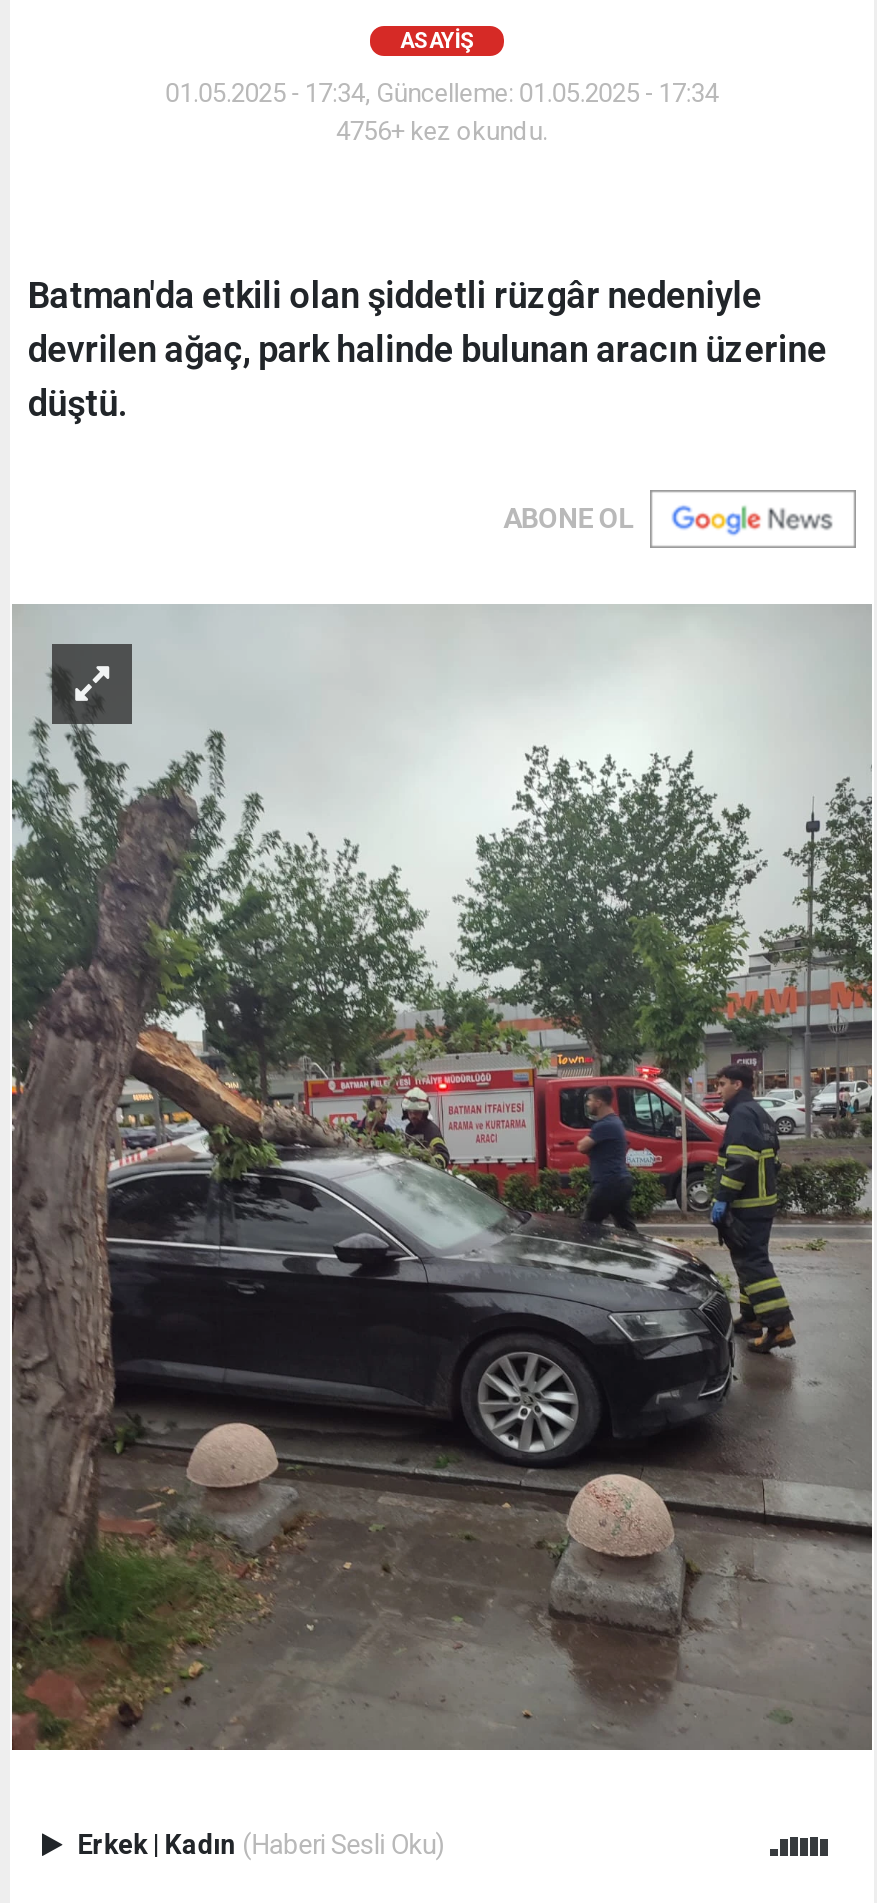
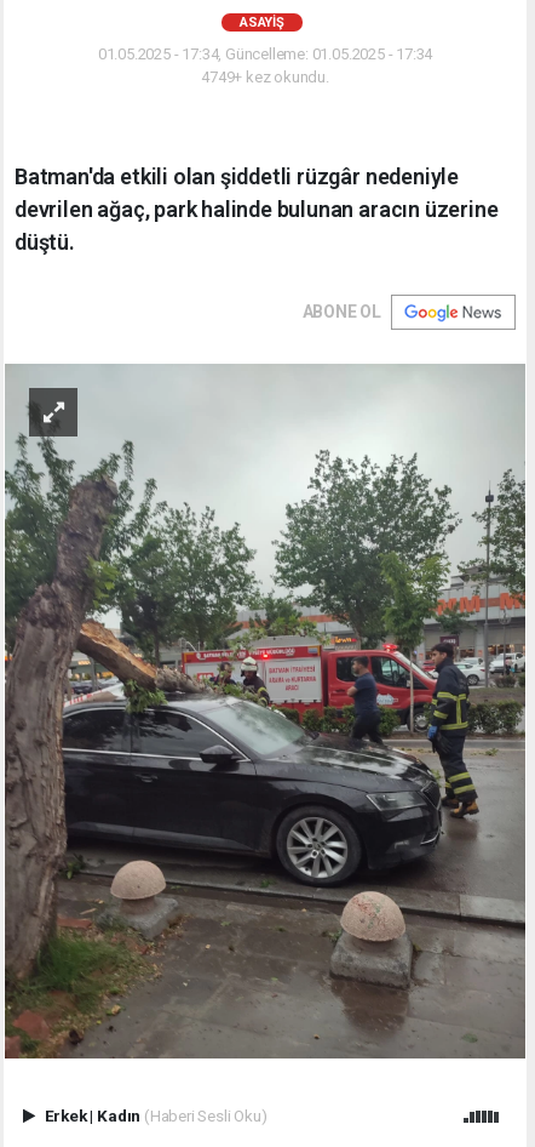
- 4756+ kez okundu.
+ 4749+ kez okundu.
